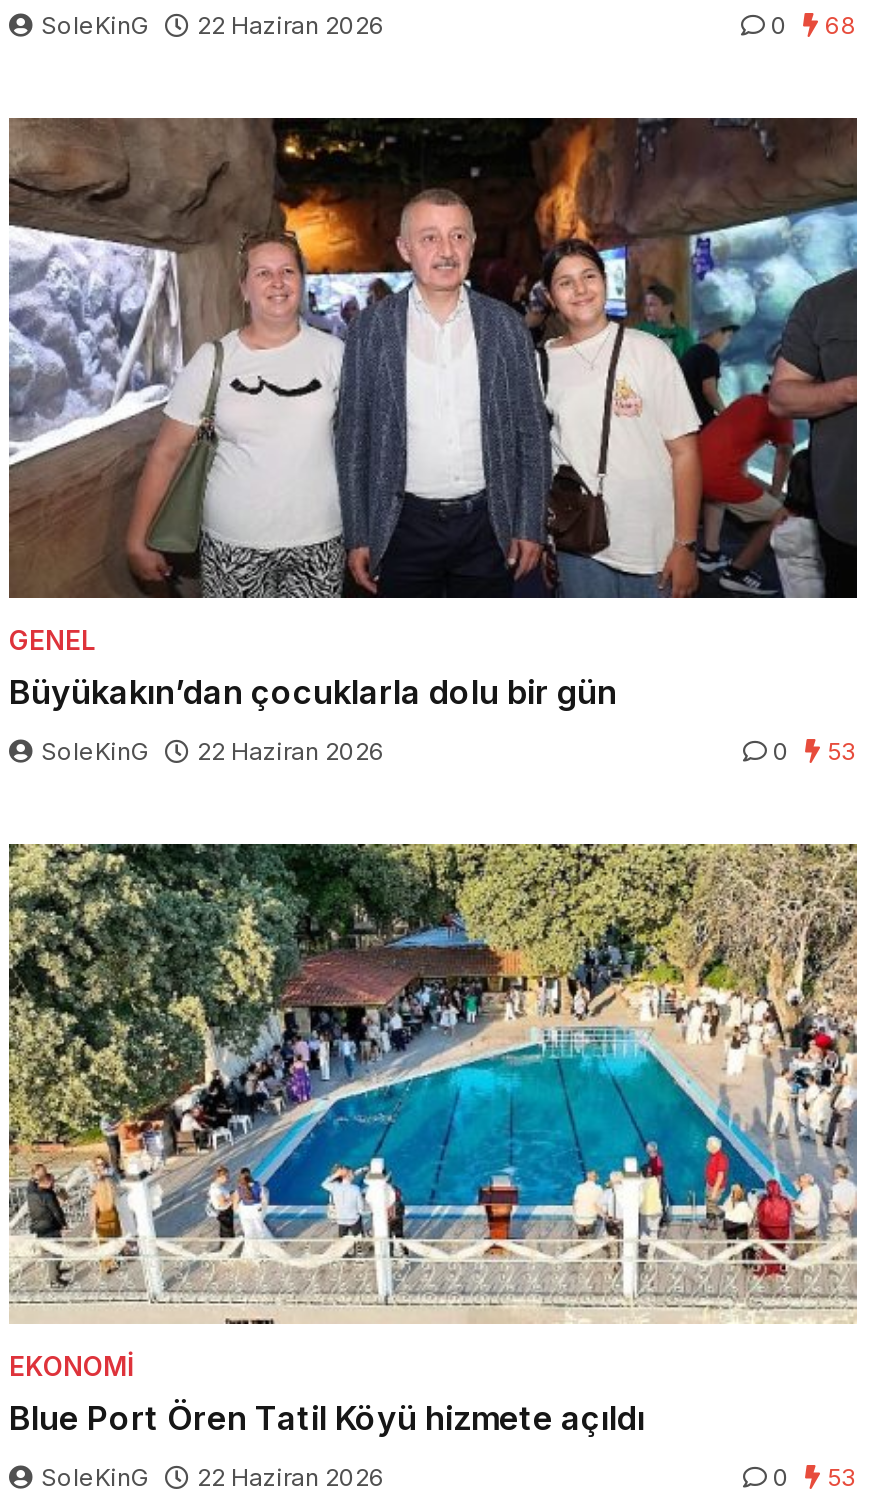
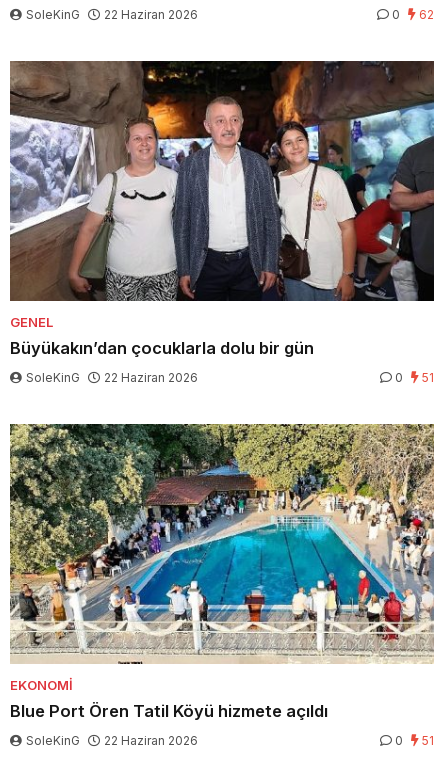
- 0 68
+ 0 62

- 0 53
+ 0 51

- 0 53
+ 0 51
